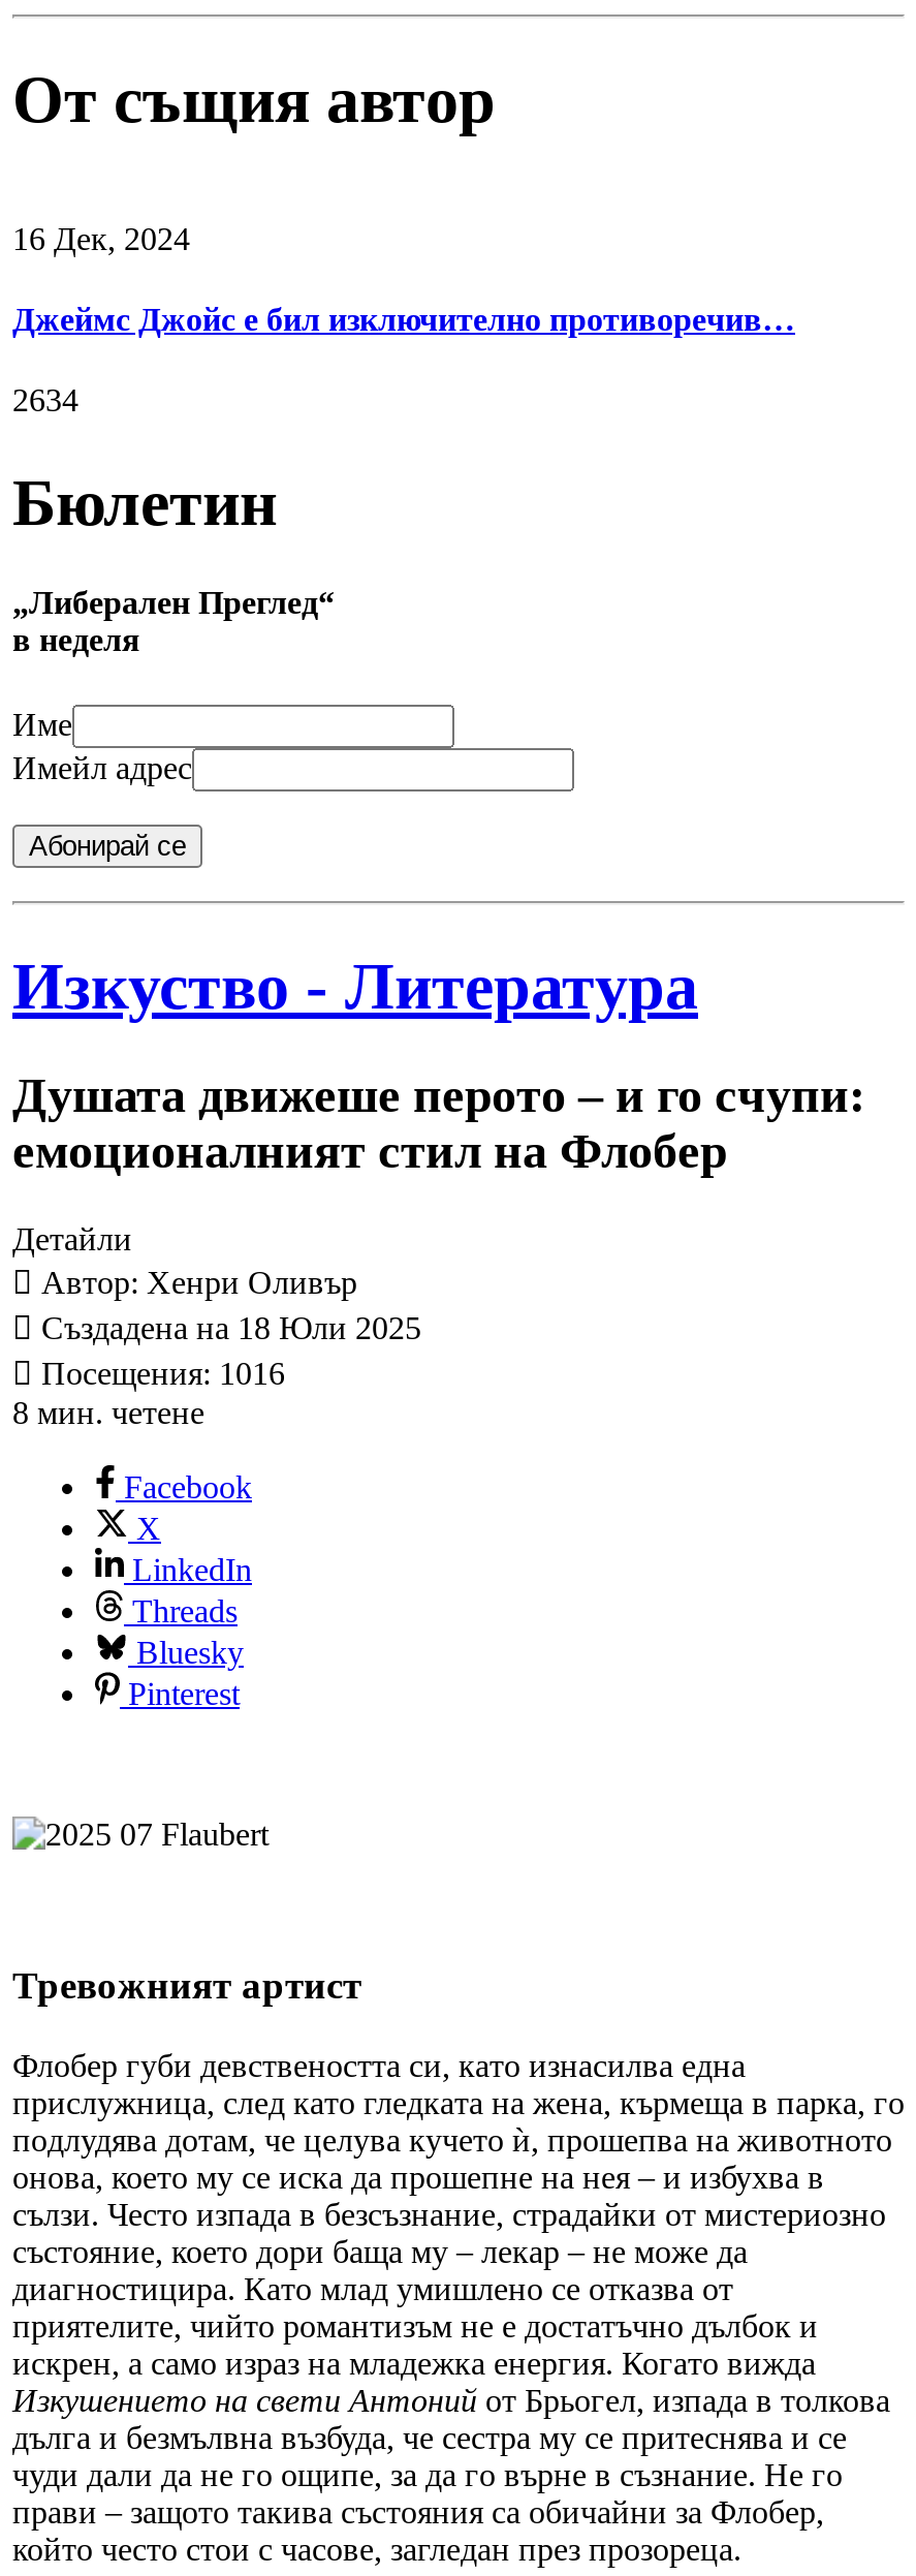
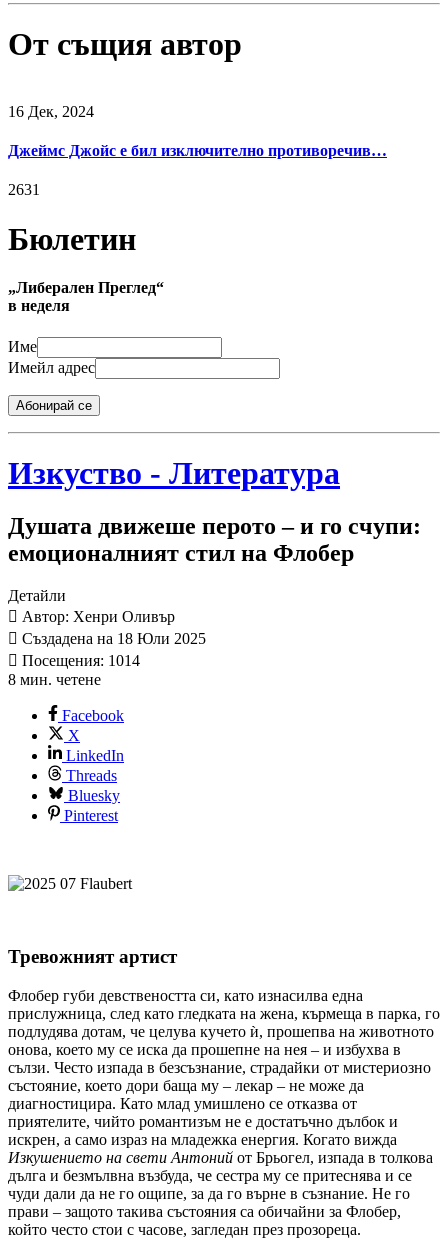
- 2634
+ 2631

- Посещения: 1016
+ Посещения: 1014
